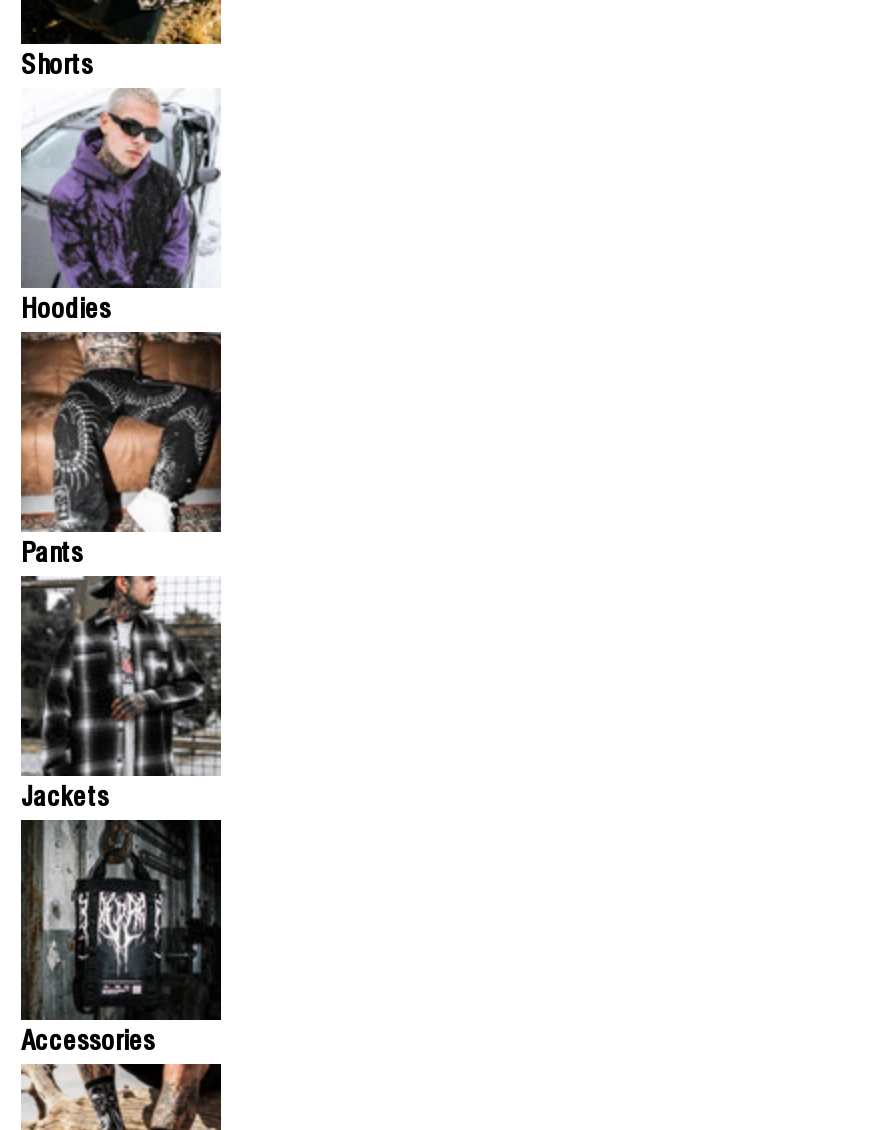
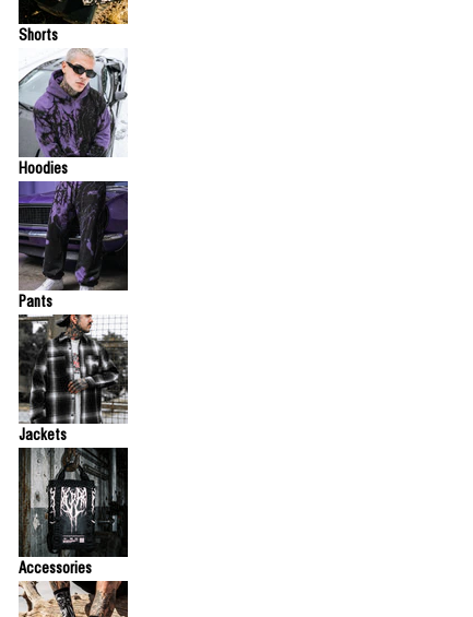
- [image]
+ [image]
